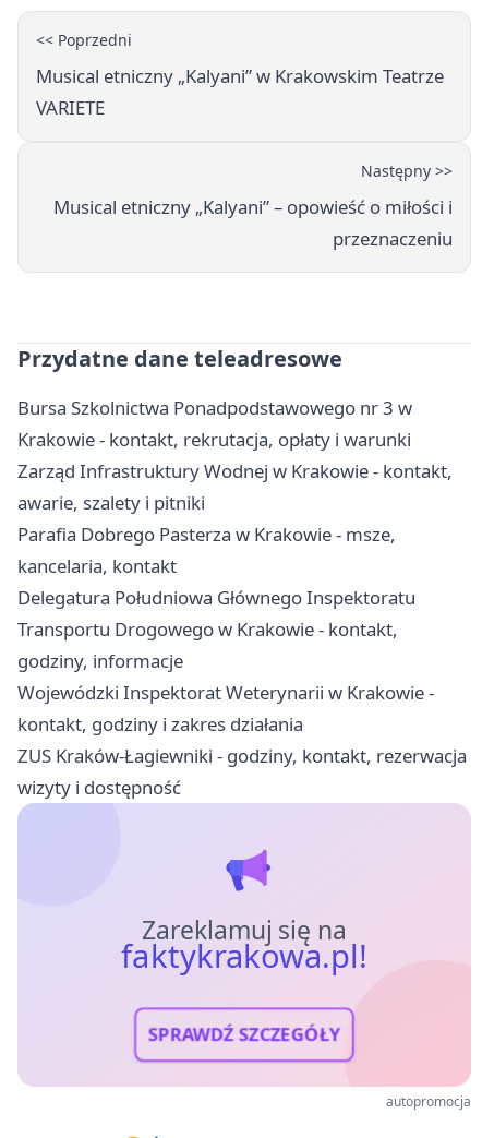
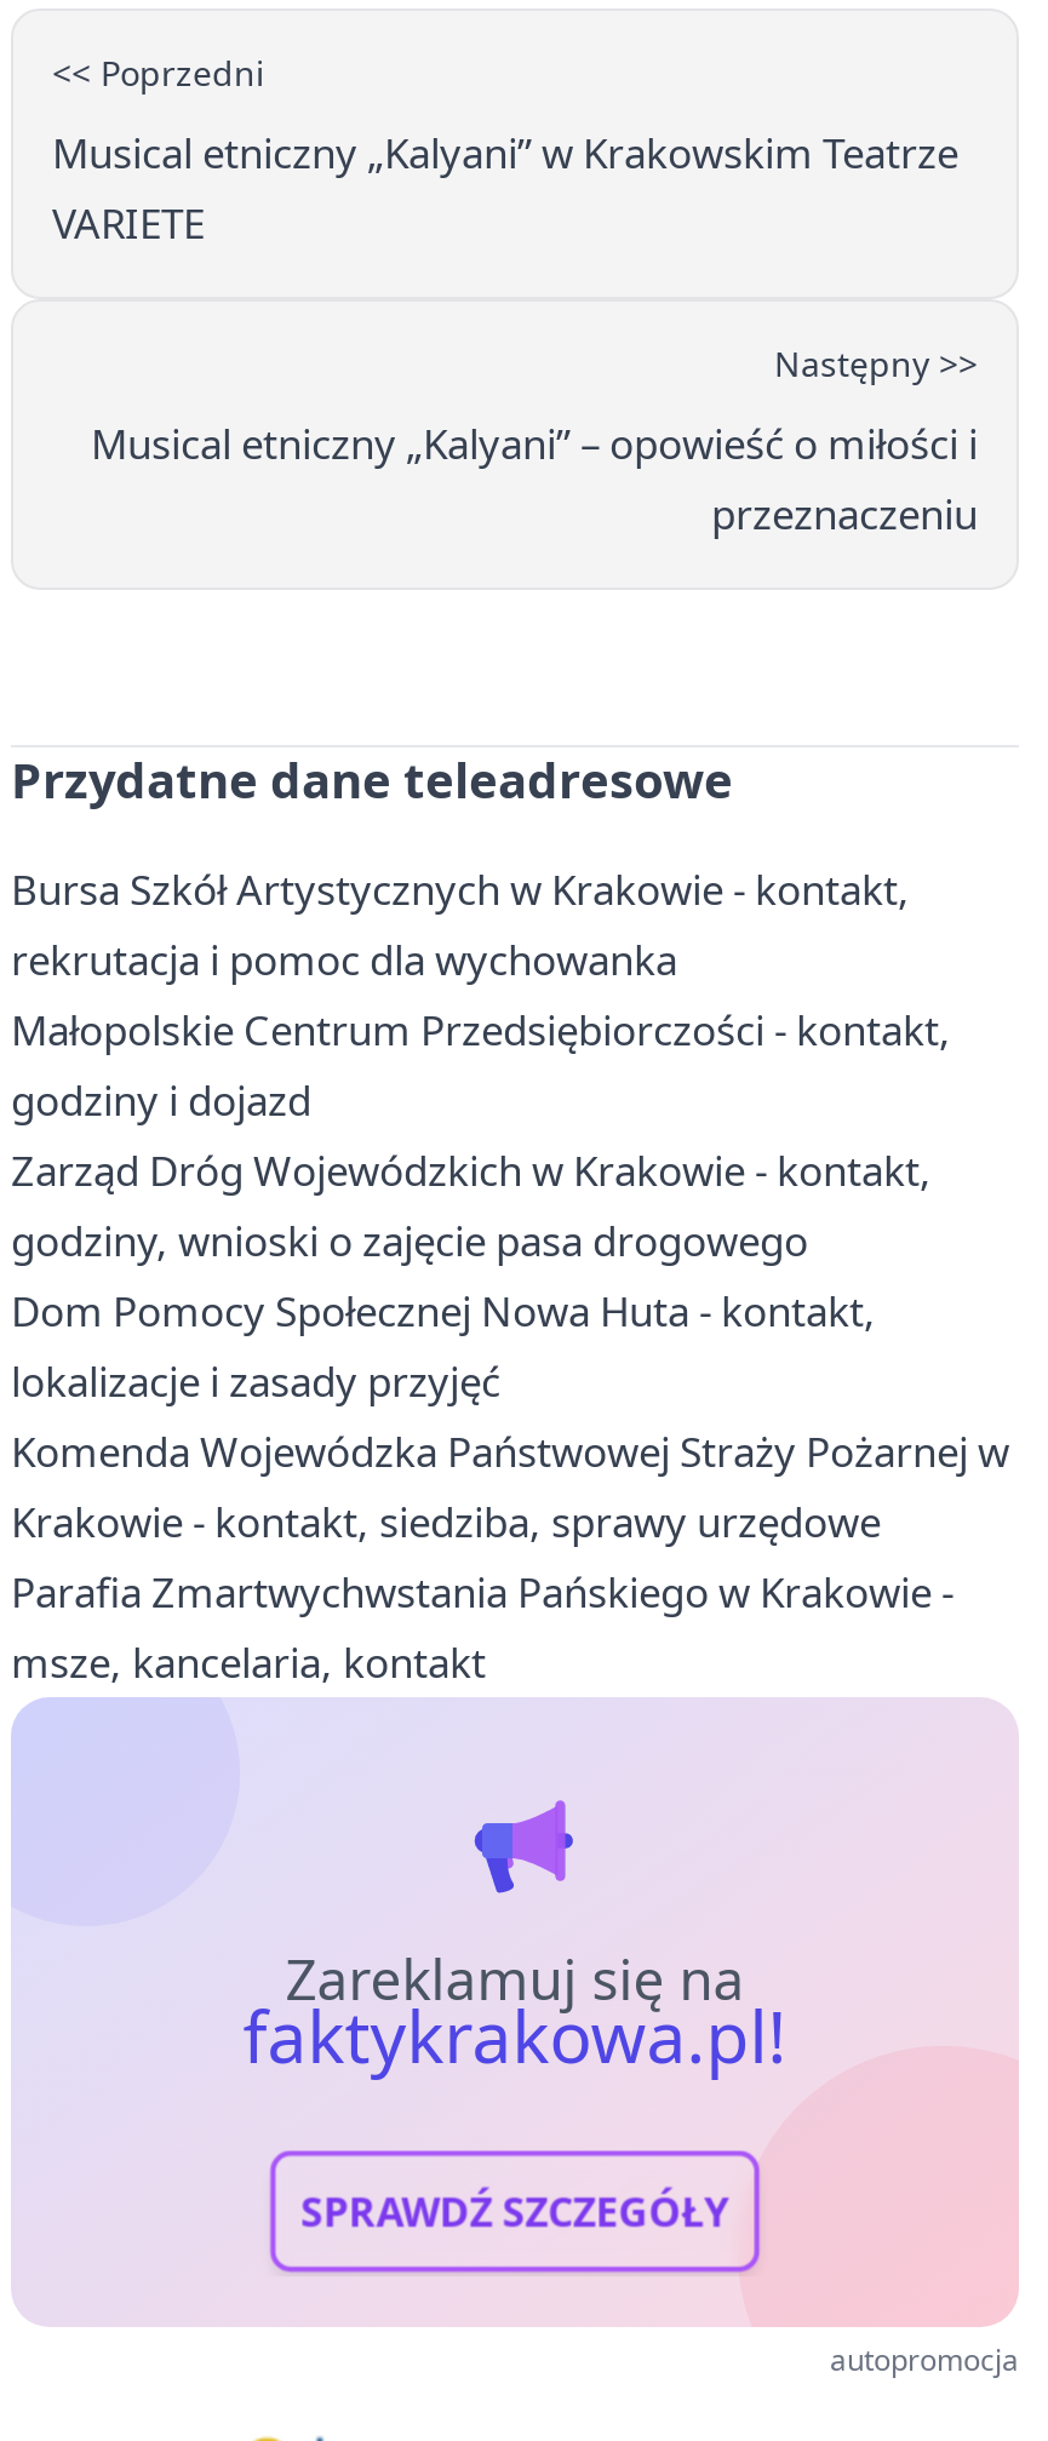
- Bursa Szkolnictwa Ponadpodstawowego nr 3 w
- Krakowie - kontakt, rekrutacja, opłaty i warunki
- Zarząd Infrastruktury Wodnej w Krakowie - kontakt,
- awarie, szalety i pitniki
- Parafia Dobrego Pasterza w Krakowie - msze,
- kancelaria, kontakt
- Delegatura Południowa Głównego Inspektoratu
- Transportu Drogowego w Krakowie - kontakt,
- godziny, informacje
- Wojewódzki Inspektorat Weterynarii w Krakowie -
- kontakt, godziny i zakres działania
- ZUS Kraków-Łagiewniki - godziny, kontakt, rezerwacja
- wizyty i dostępność
+ Bursa Szkół Artystycznych w Krakowie - kontakt,
+ rekrutacja i pomoc dla wychowanka
+ Małopolskie Centrum Przedsiębiorczości - kontakt,
+ godziny i dojazd
+ Zarząd Dróg Wojewódzkich w Krakowie - kontakt,
+ godziny, wnioski o zajęcie pasa drogowego
+ Dom Pomocy Społecznej Nowa Huta - kontakt,
+ lokalizacje i zasady przyjęć
+ Komenda Wojewódzka Państwowej Straży Pożarnej w
+ Krakowie - kontakt, siedziba, sprawy urzędowe
+ Parafia Zmartwychwstania Pańskiego w Krakowie -
+ msze, kancelaria, kontakt
